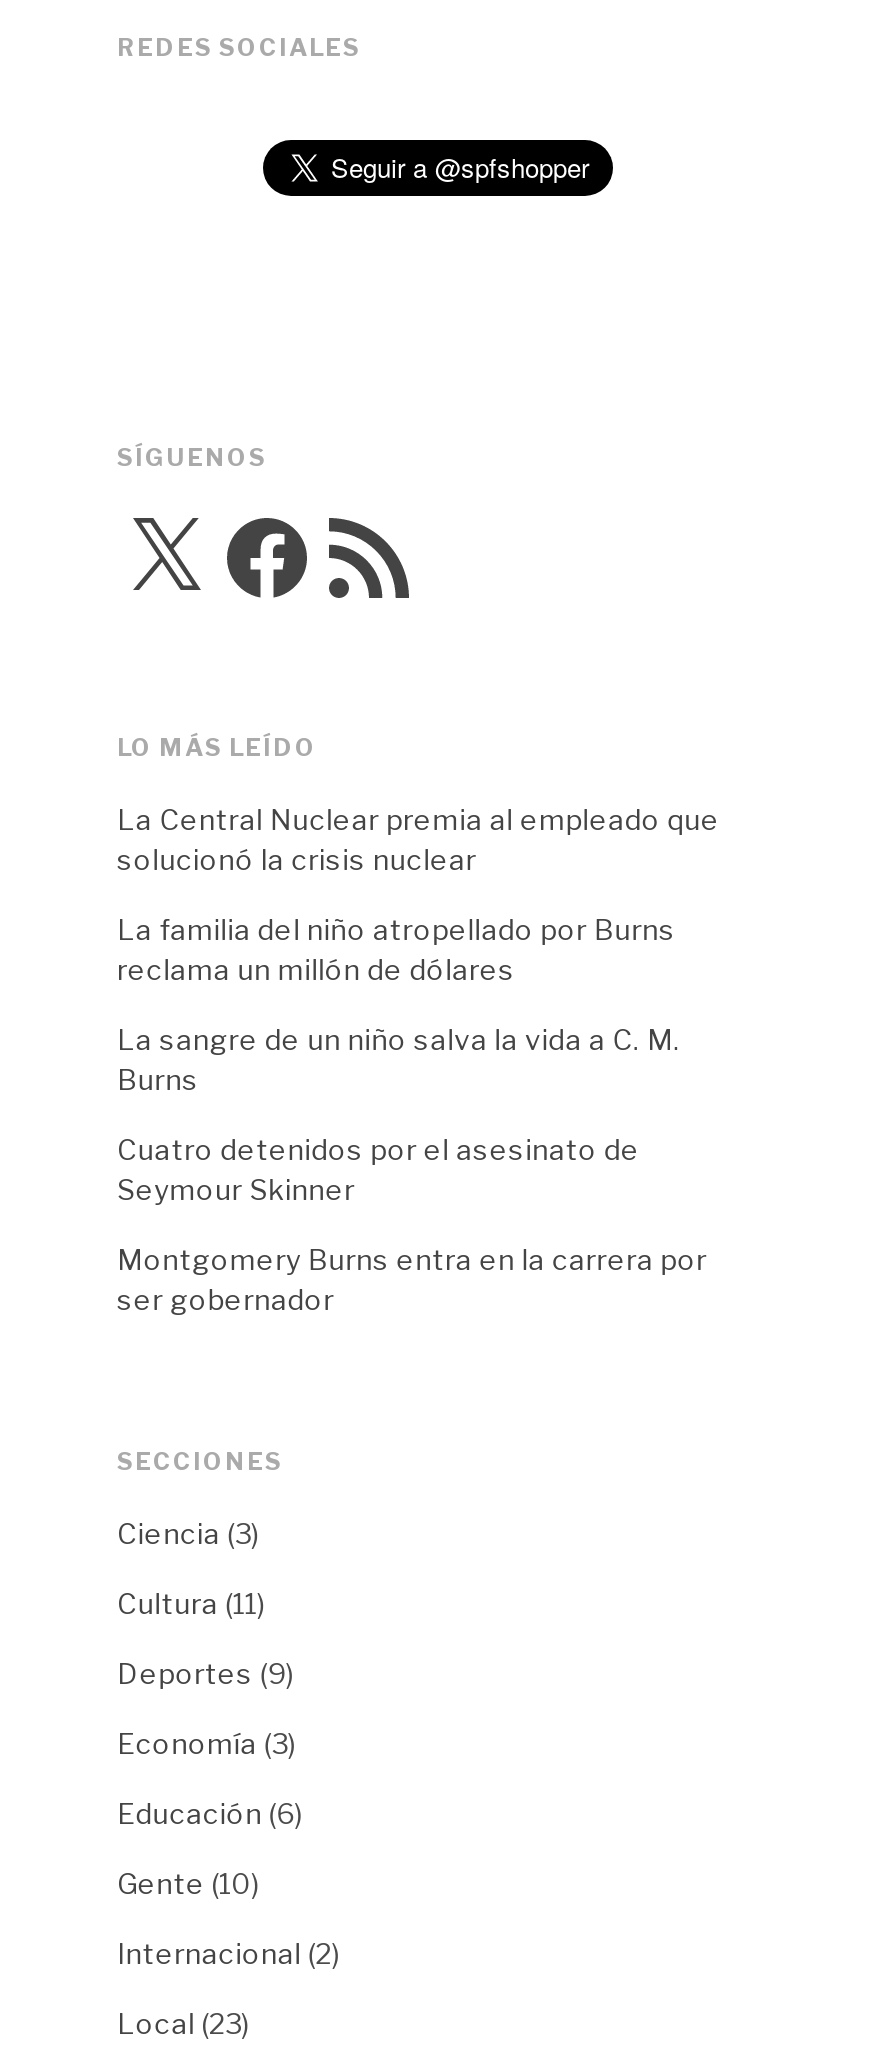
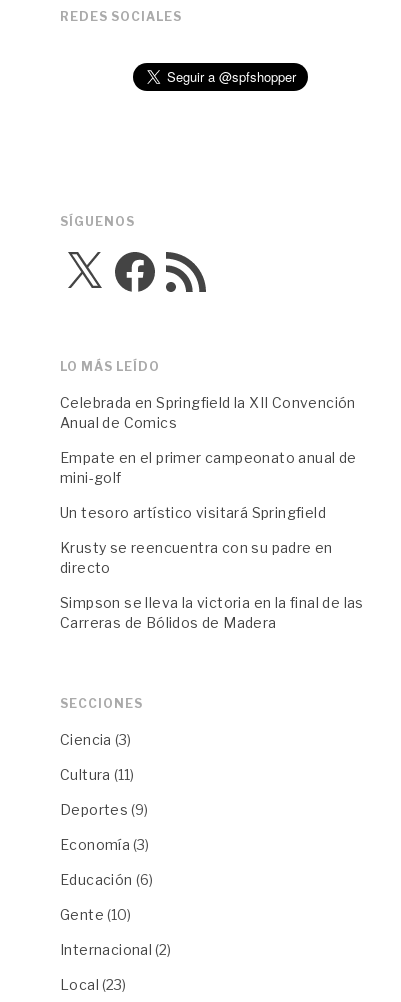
- La Central Nuclear premia al empleado que
- solucionó la crisis nuclear
+ Celebrada en Springfield la XII Convención
+ Anual de Comics

- La familia del niño atropellado por Burns
- reclama un millón de dólares
+ Empate en el primer campeonato anual de
+ mini-golf

- La sangre de un niño salva la vida a C. M.
- Burns
+ Un tesoro artístico visitará Springfield

- Cuatro detenidos por el asesinato de
- Seymour Skinner
+ Krusty se reencuentra con su padre en
+ directo

- Montgomery Burns entra en la carrera por
- ser gobernador
+ Simpson se lleva la victoria en la final de las
+ Carreras de Bólidos de Madera
